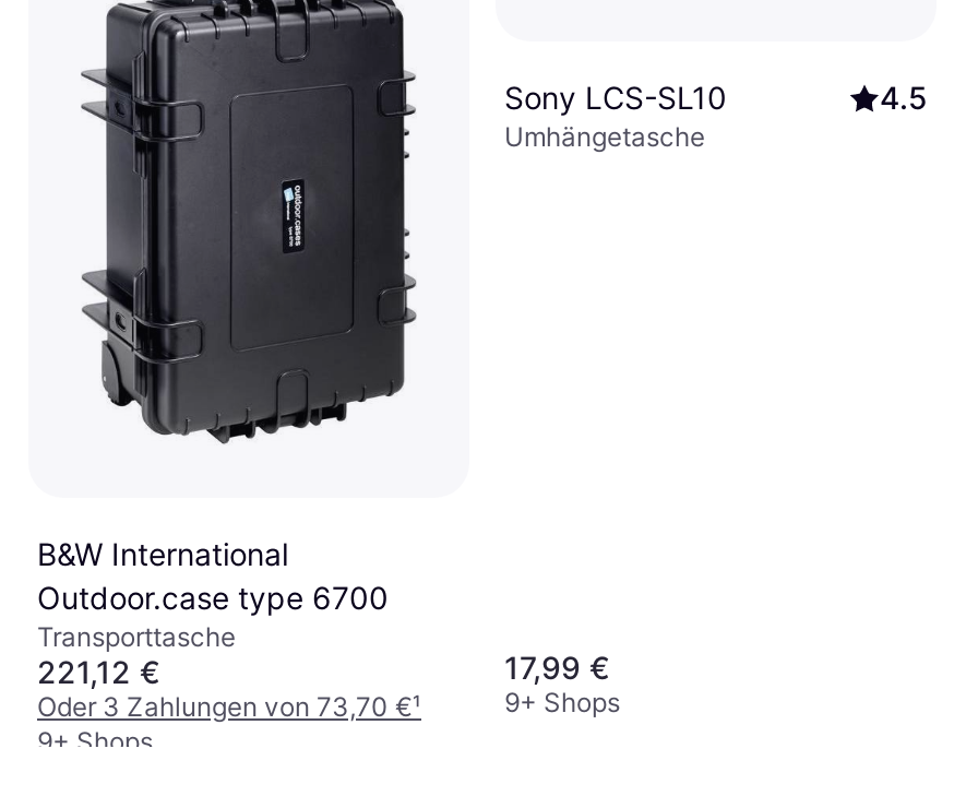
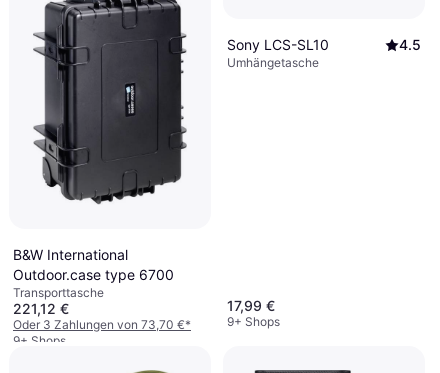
- Oder 3 Zahlungen von 73,70 €¹
+ Oder 3 Zahlungen von 73,70 €*
